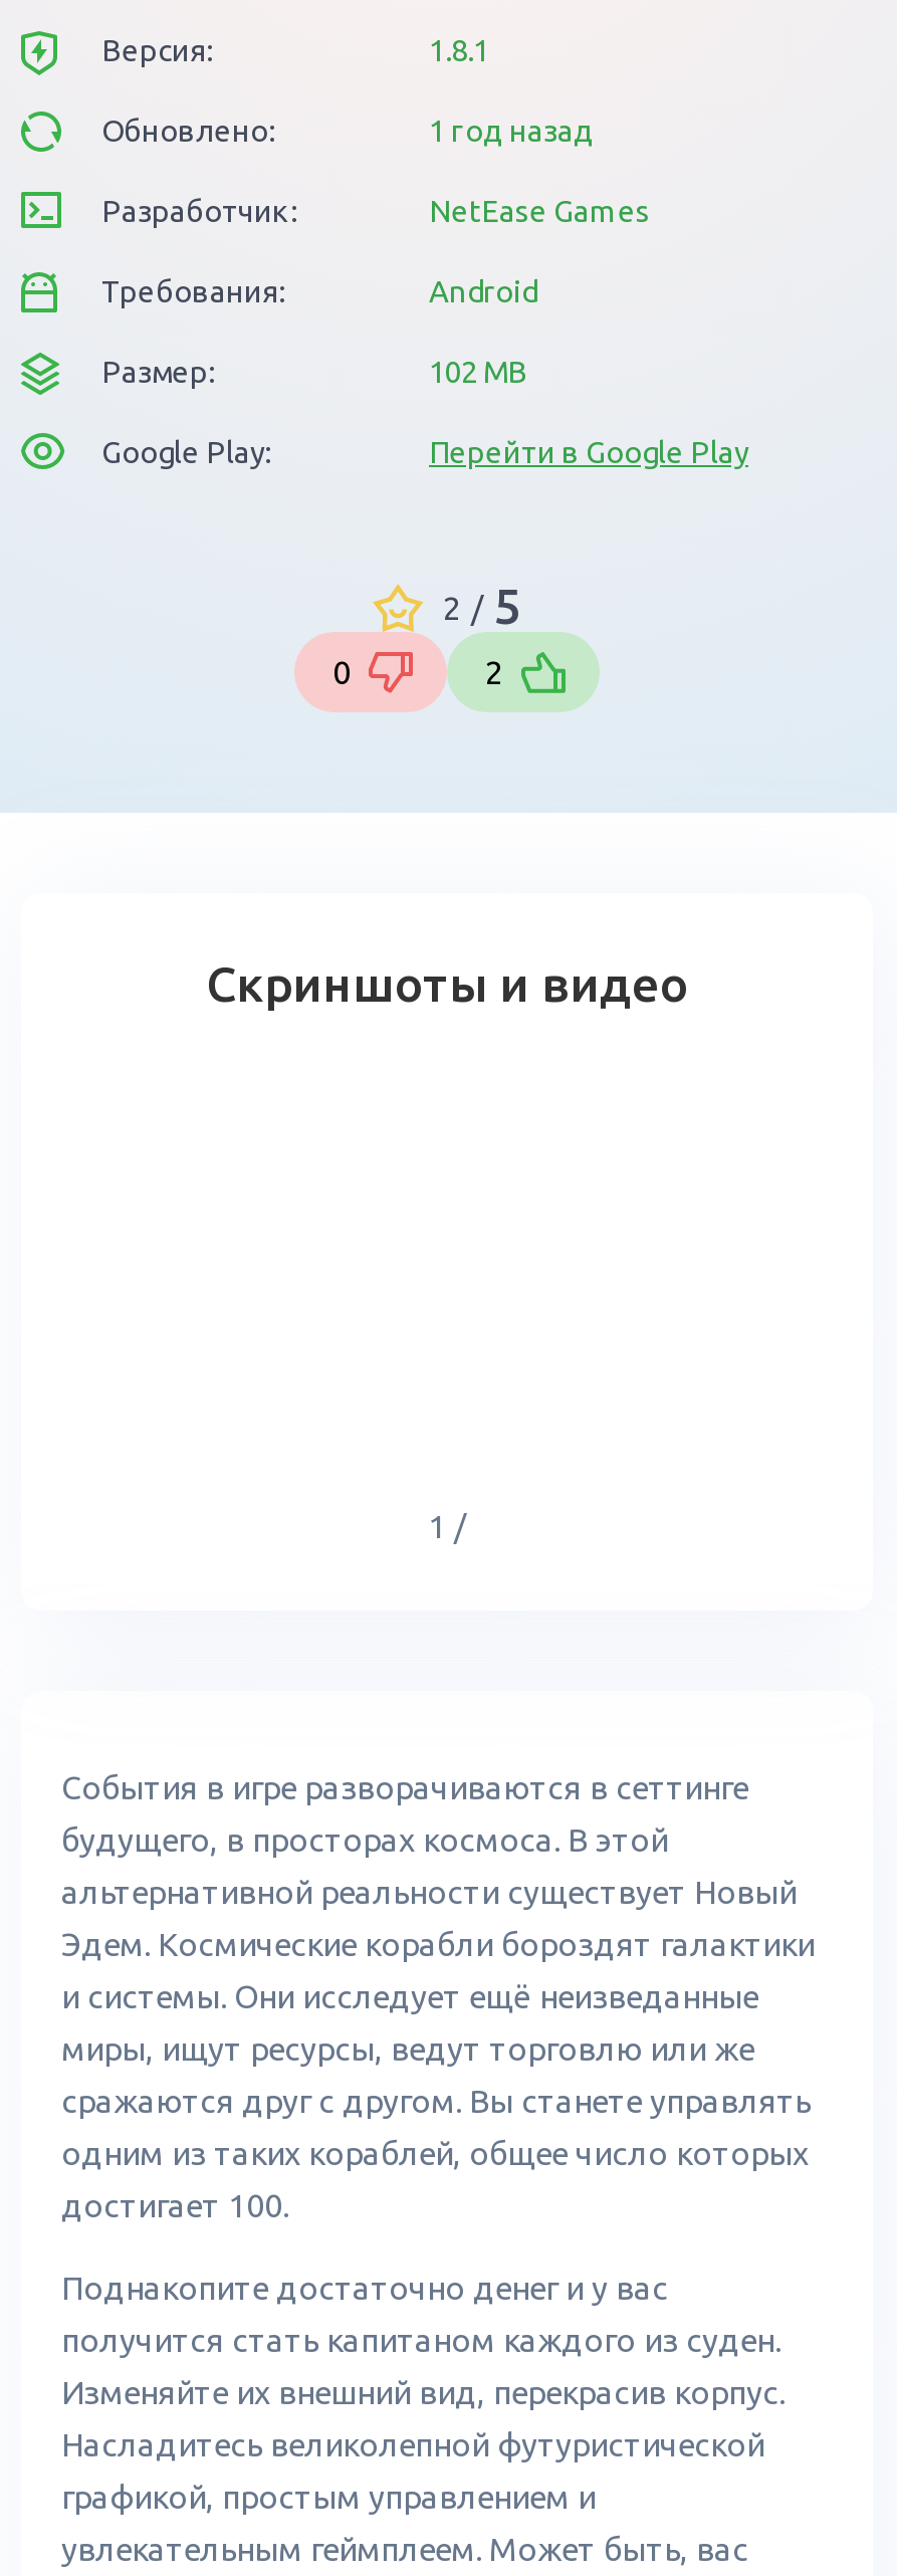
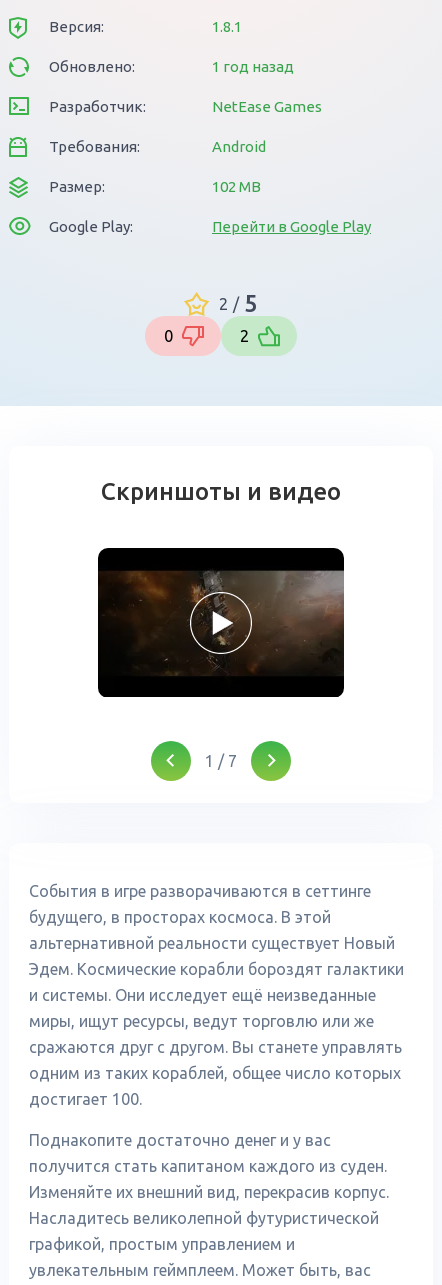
+ [image]

+ [image]

+ [image]

- 1 /
+ 1 / 7
